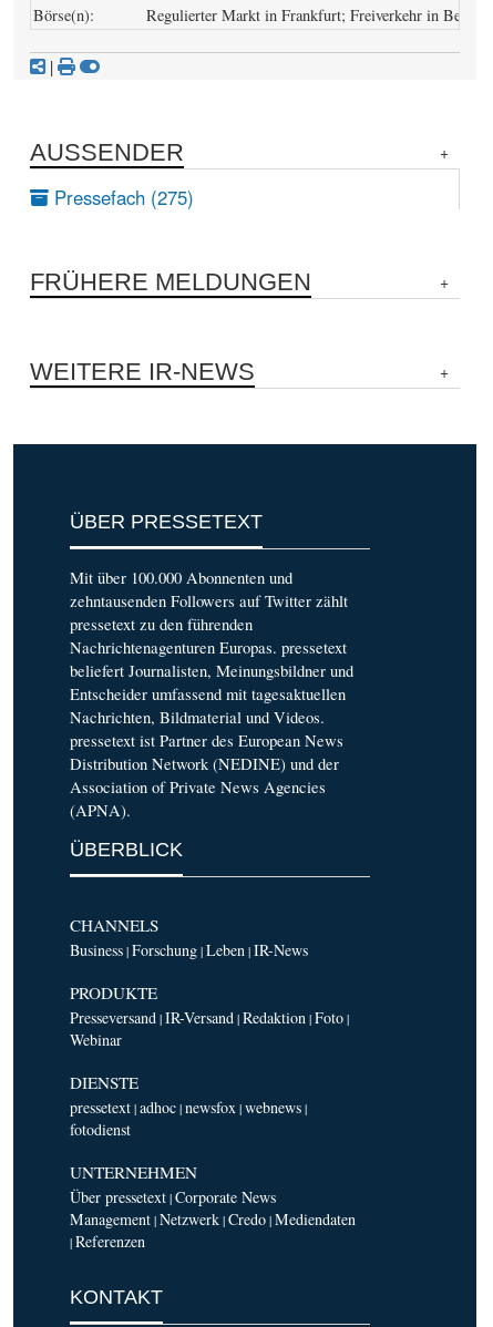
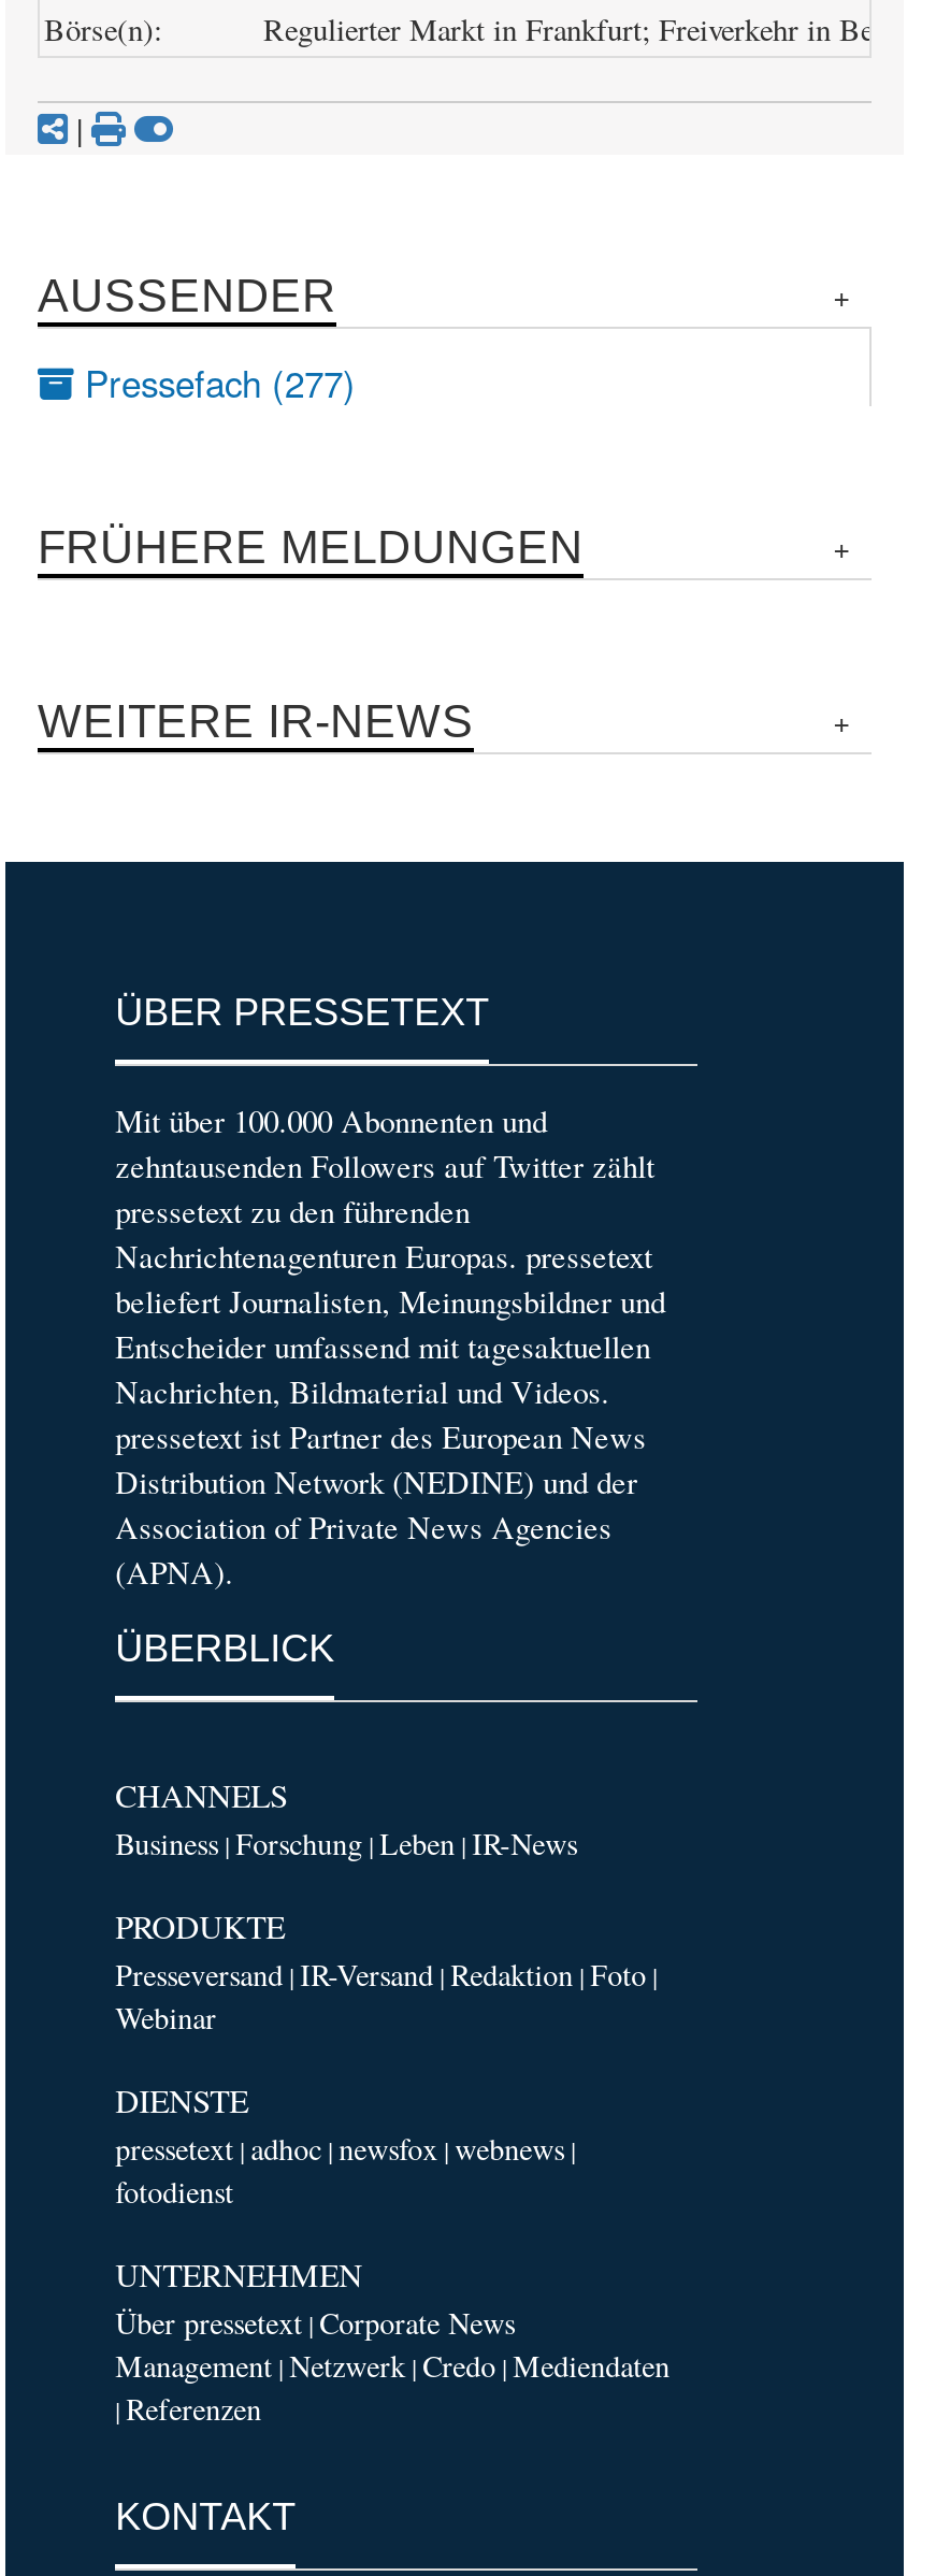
- Pressefach (275)
+ Pressefach (277)
